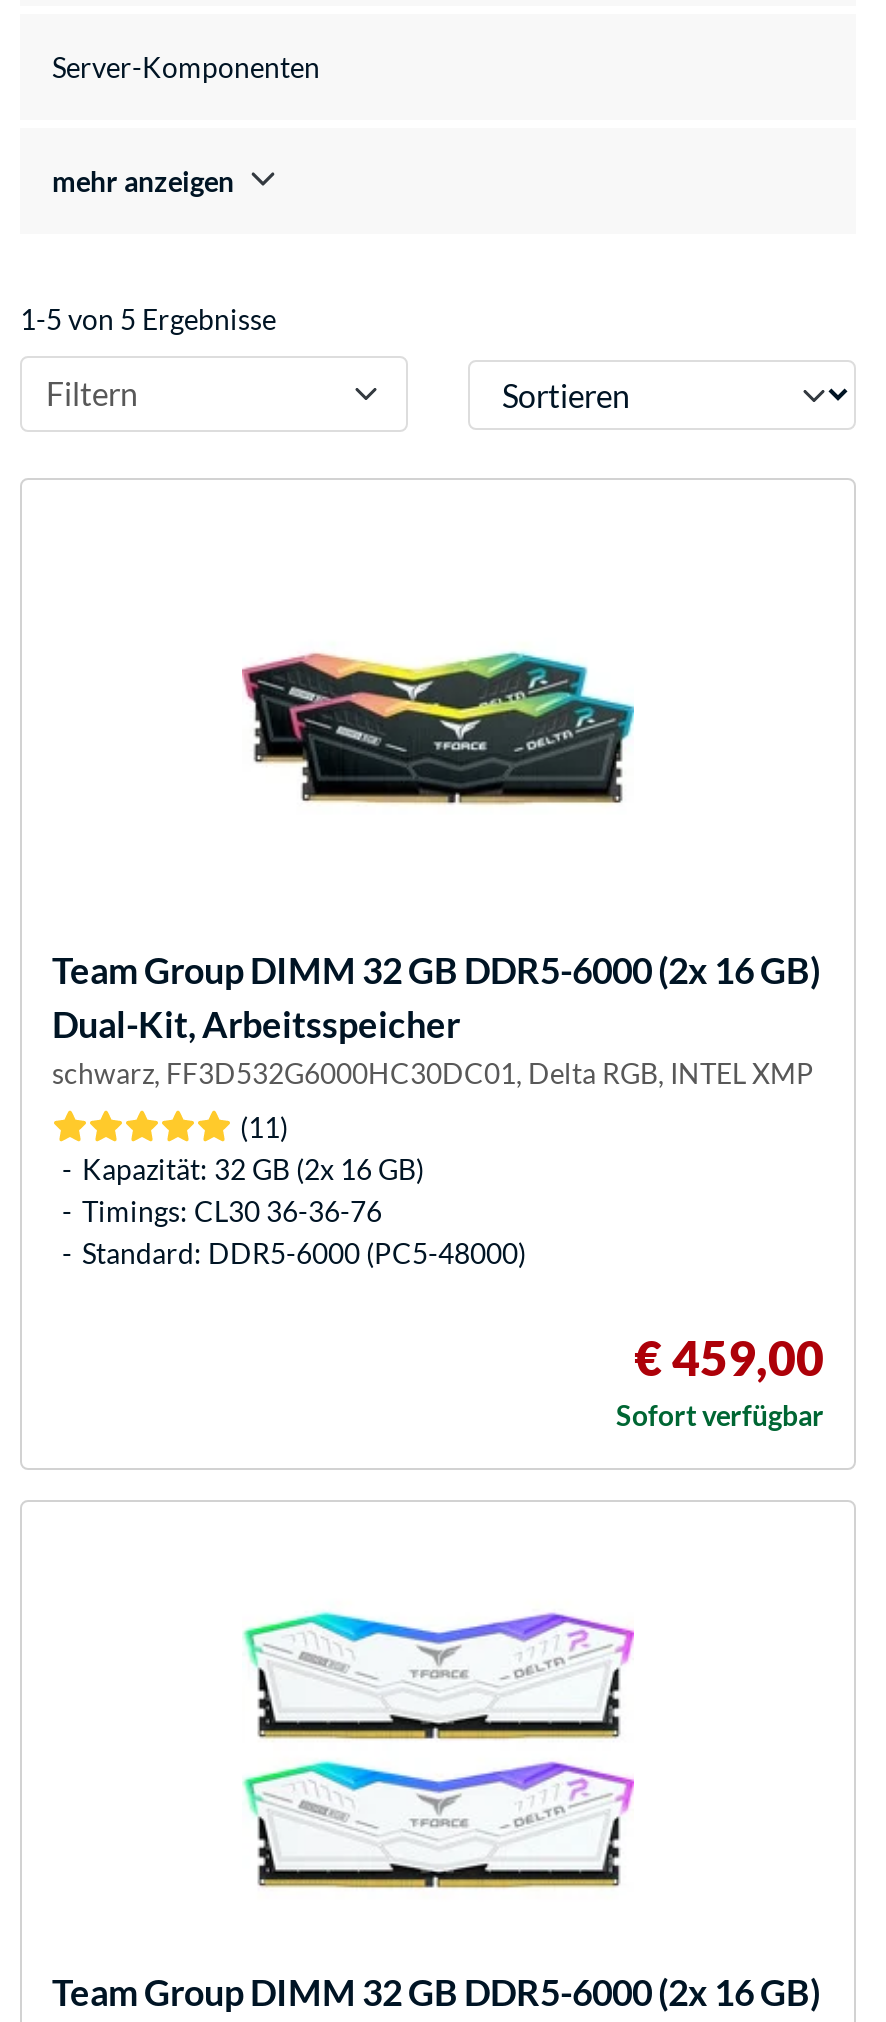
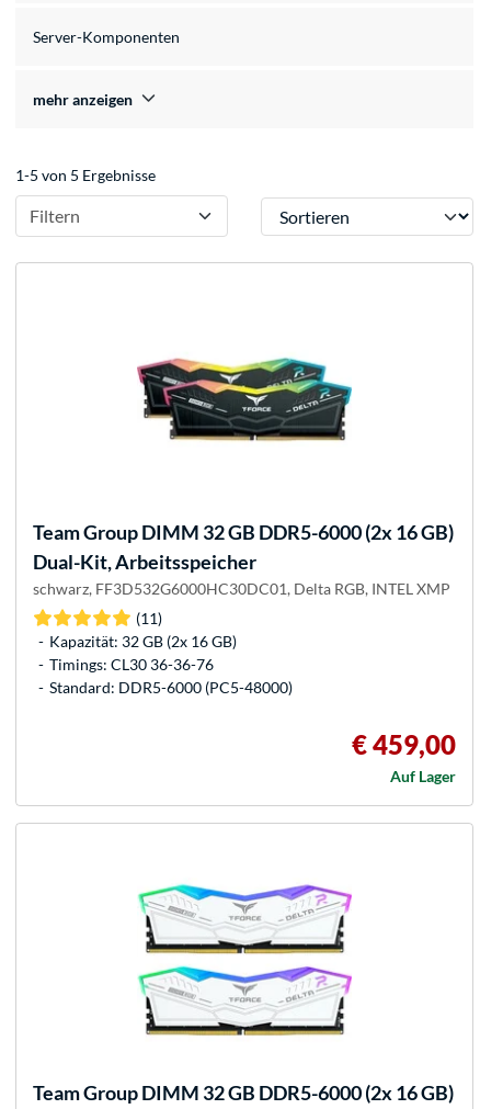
- Sofort verfügbar
+ Auf Lager
